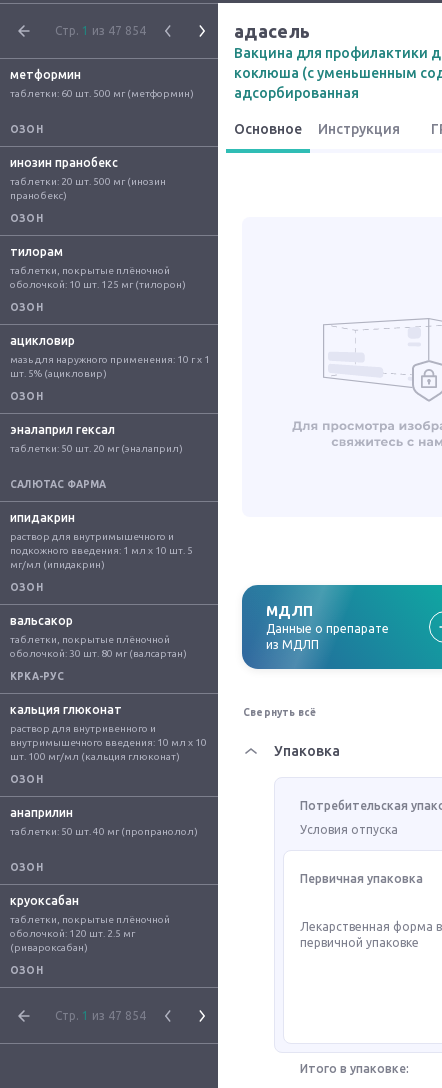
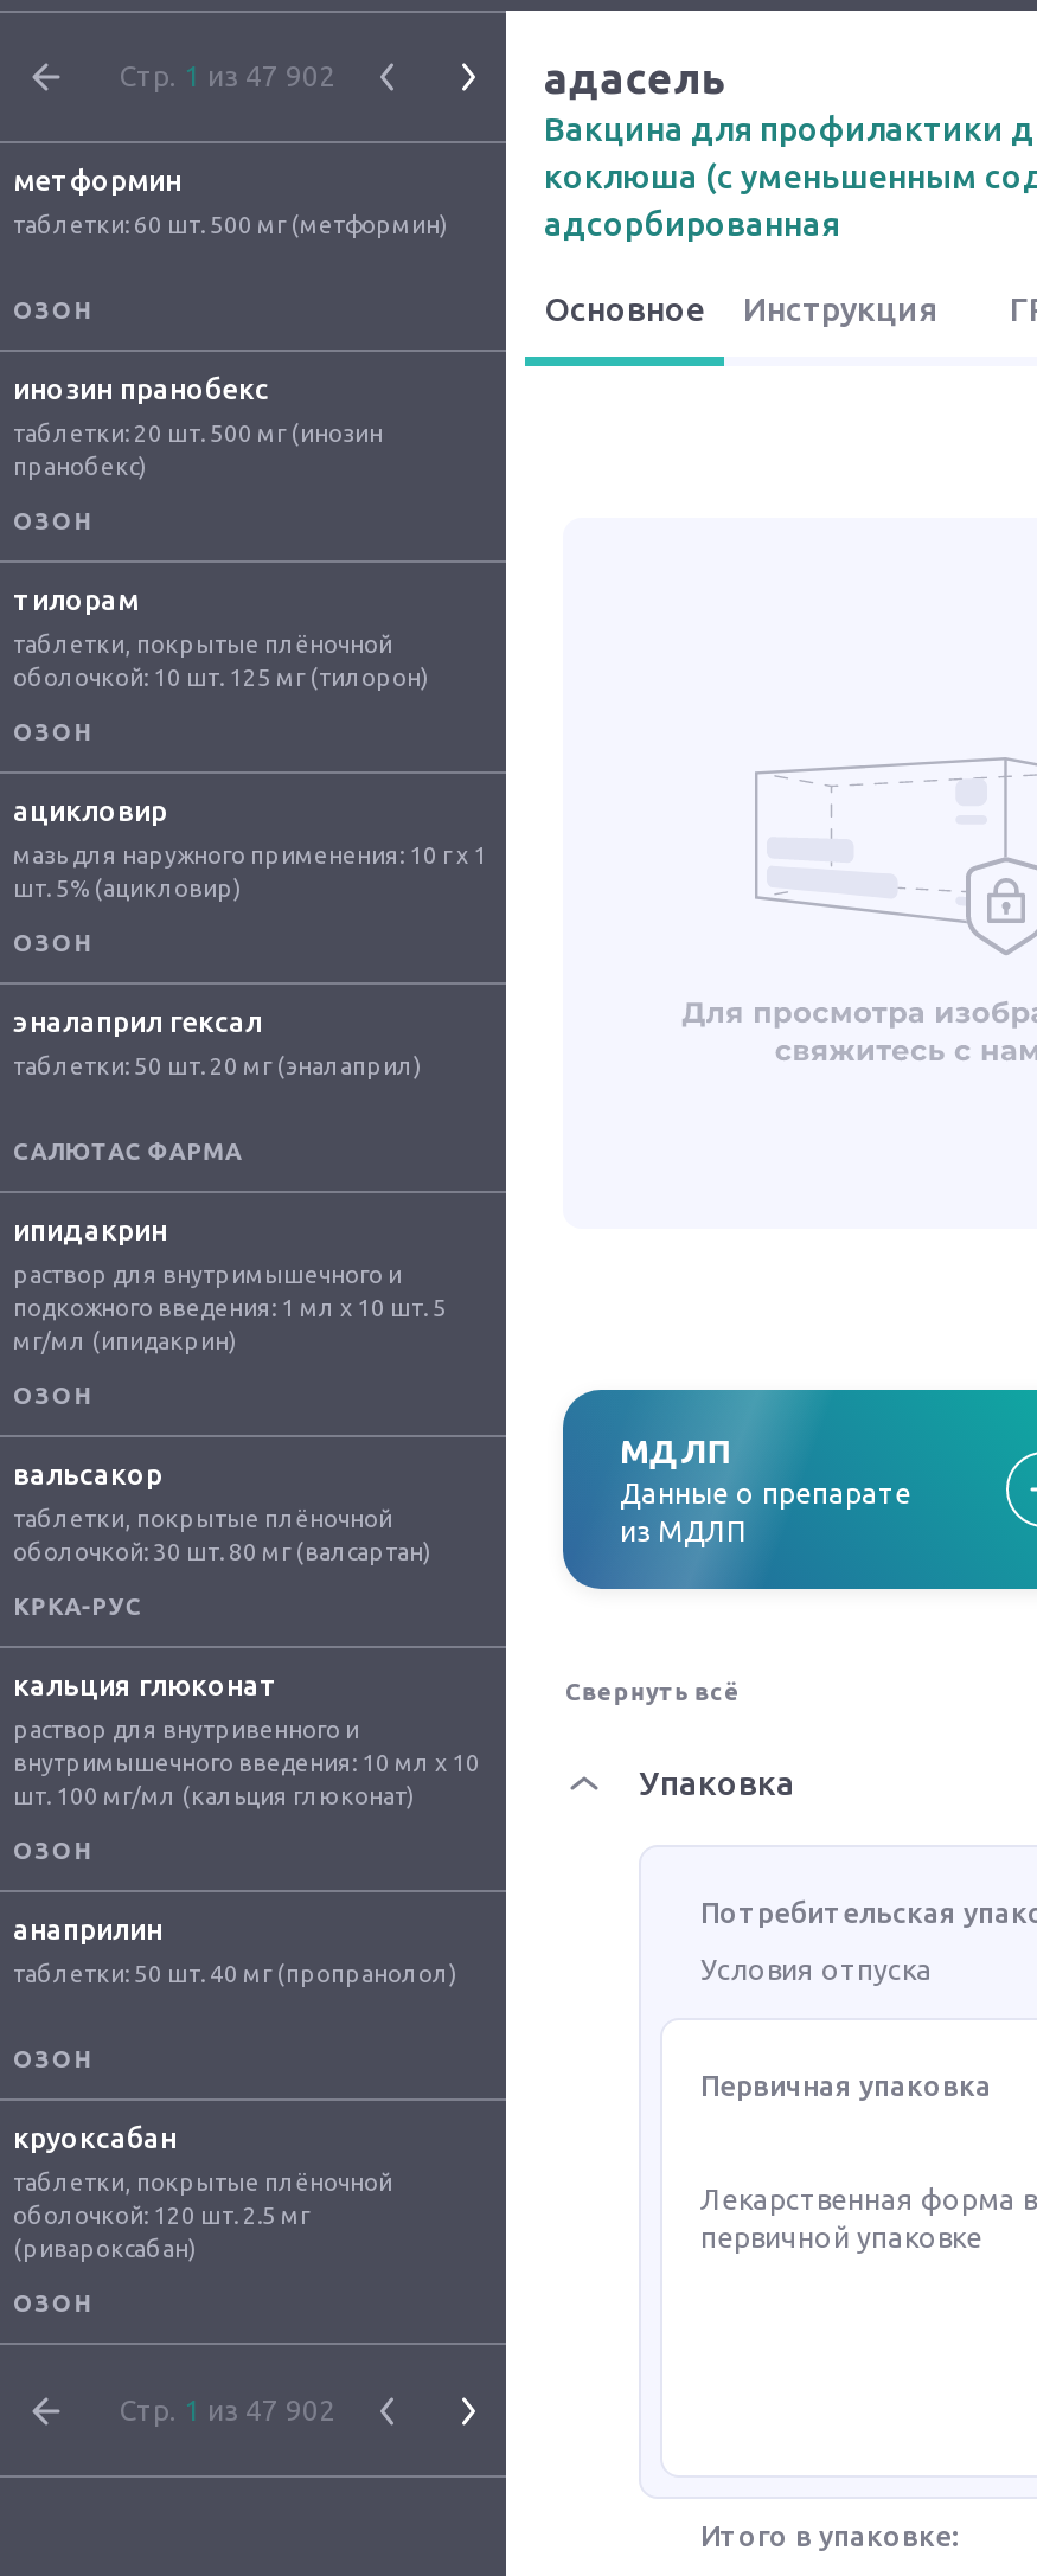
- Стр. 1 из 47 854
+ Стр. 1 из 47 902

- Стр. 1 из 47 854
+ Стр. 1 из 47 902
